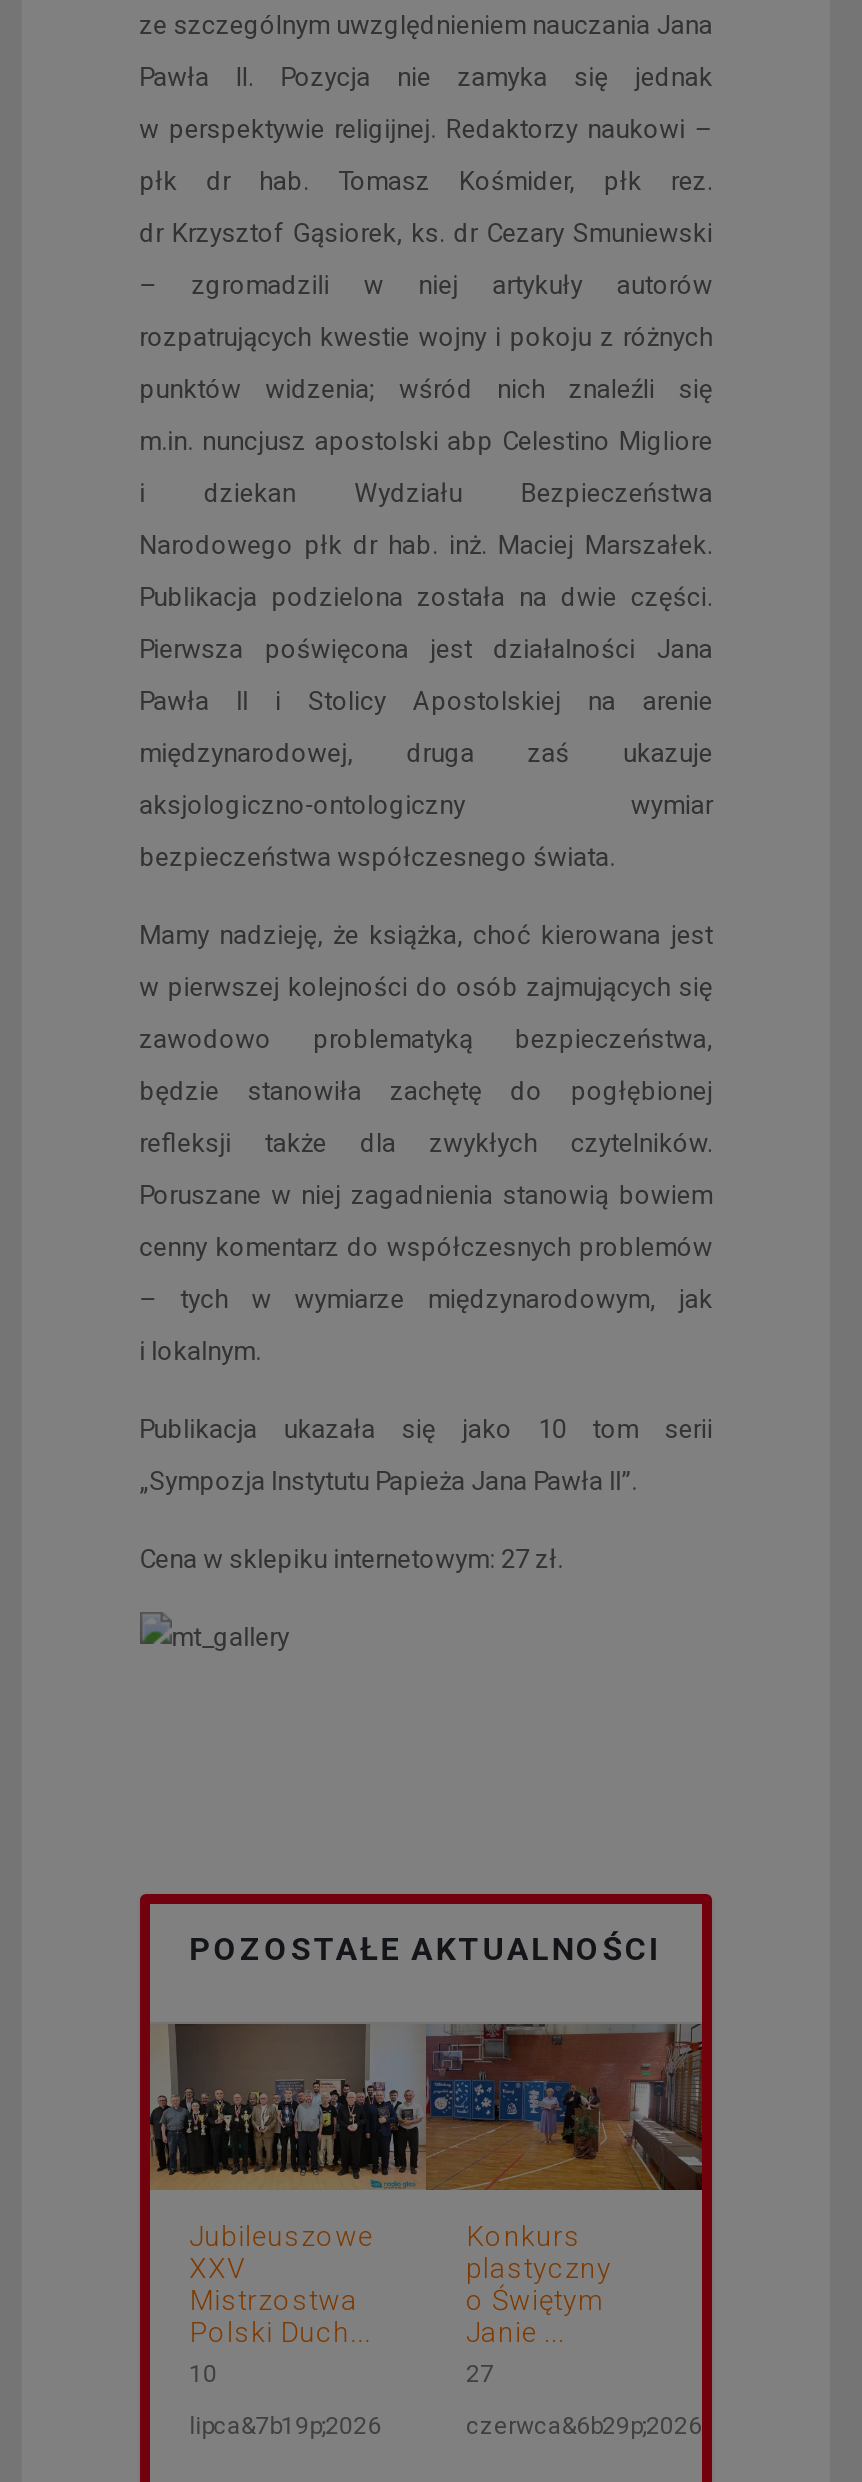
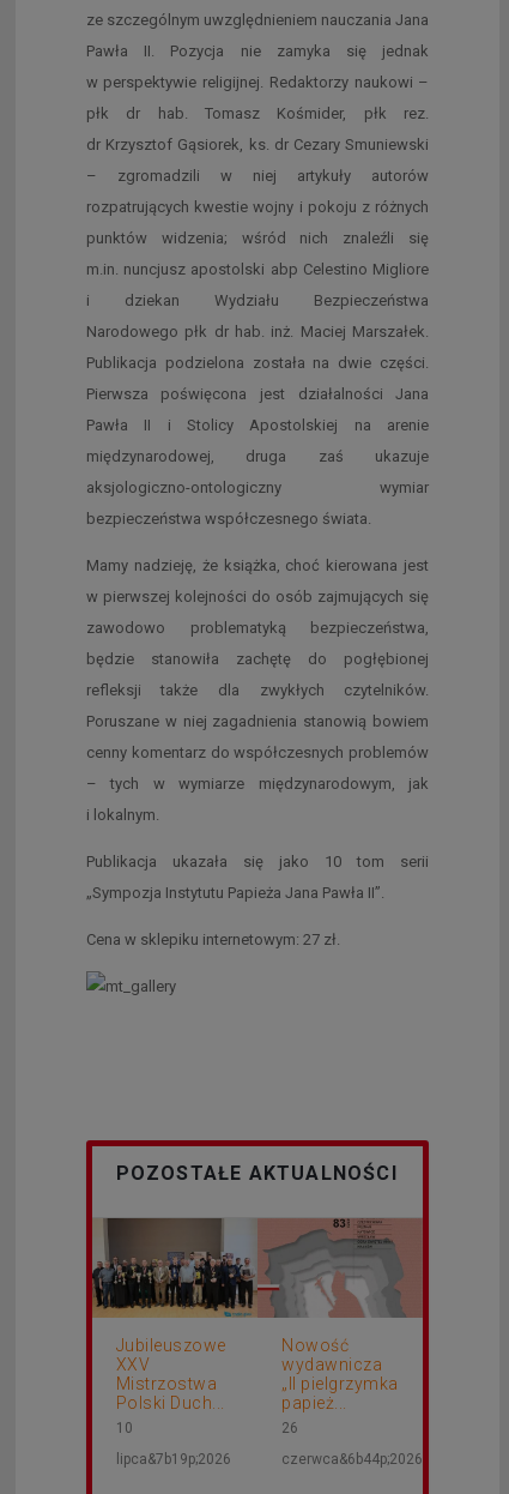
- [image]
- Konkurs
- plastyczny
- o Świętym
- Janie ...
- 27
+ [image]
+ Nowość
+ wydawnicza
+ „II pielgrzymka
+ papież...
+ 26

- czerwca&6b29p;2026
+ czerwca&6b44p;2026
